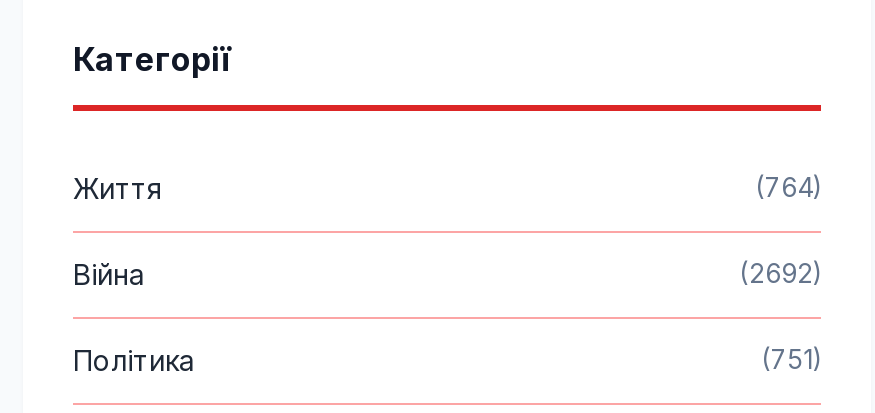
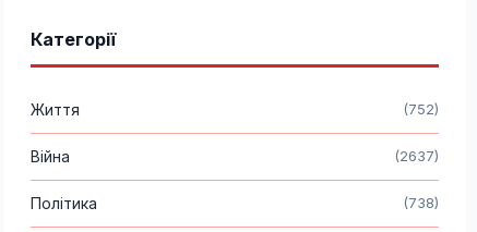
- (764)
+ (752)

- (2692)
+ (2637)

- (751)
+ (738)
